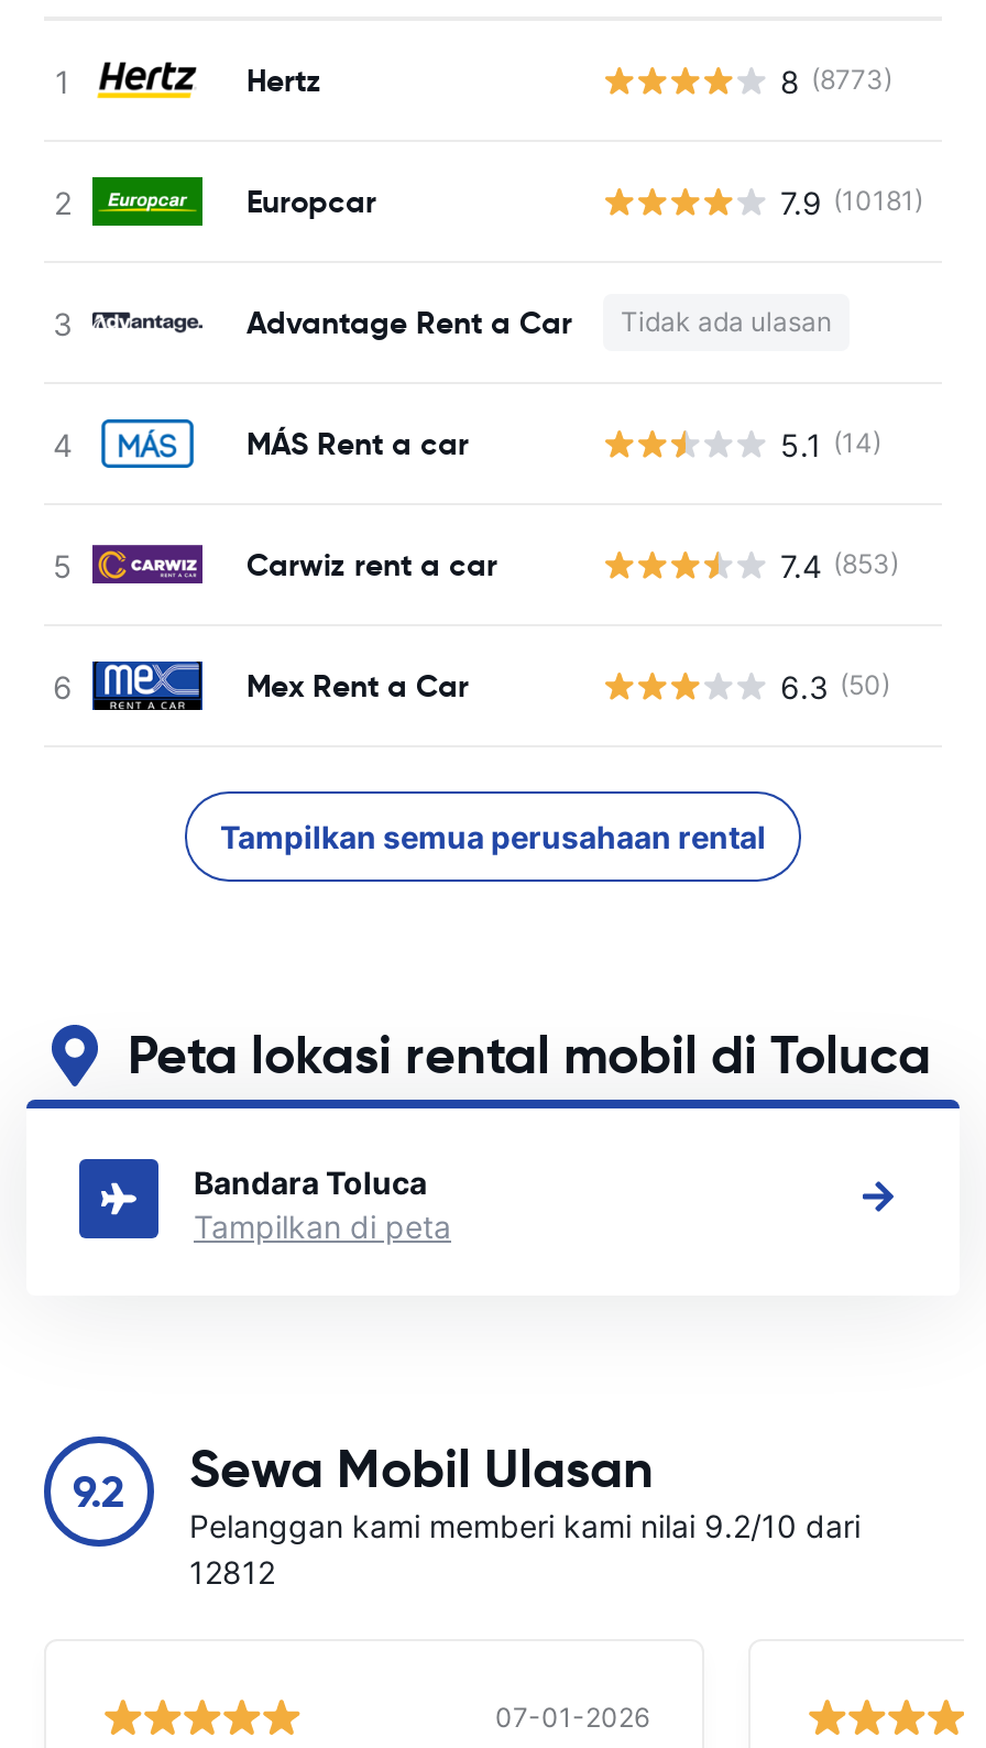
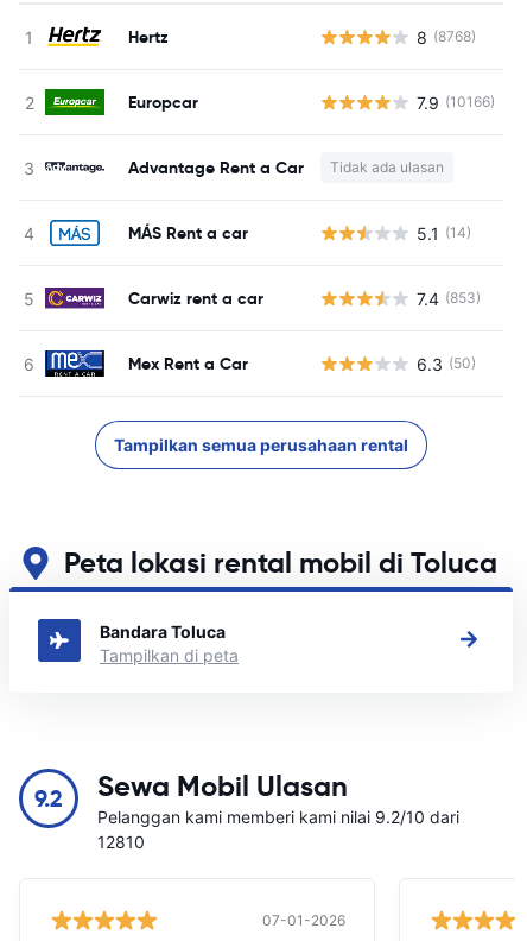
- 8 (8773)
+ 8 (8768)

- 7.9 (10181)
+ 7.9 (10166)

- 12812
+ 12810
